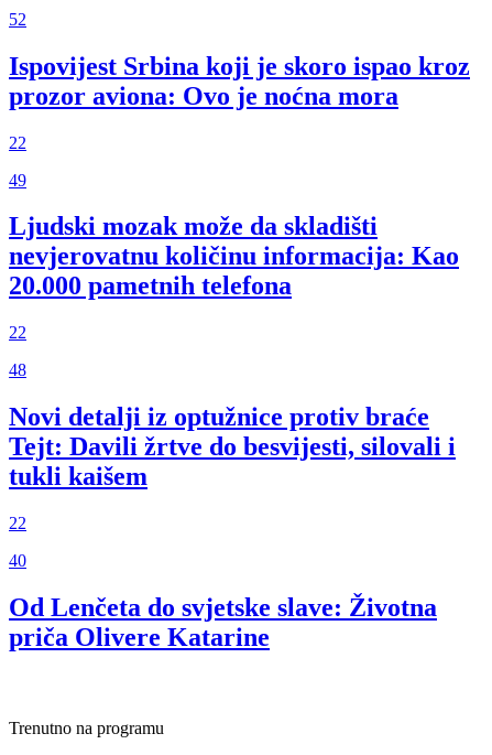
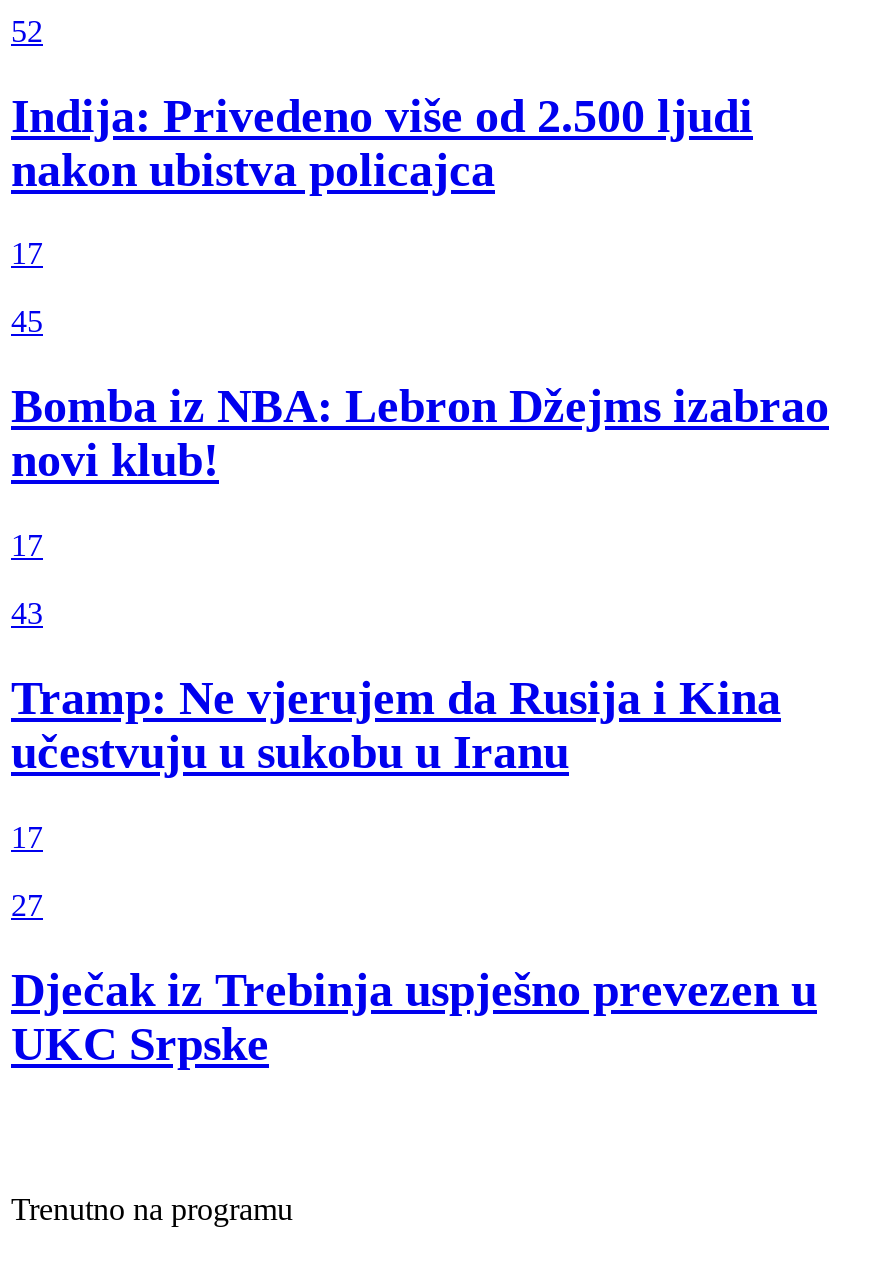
- Ispovijest Srbina koji je skoro ispao kroz
- prozor aviona: Ovo je noćna mora
+ Indija: Privedeno više od 2.500 ljudi
+ nakon ubistva policajca

- 22
+ 17

- 49
+ 45

- Ljudski mozak može da skladišti
- nevjerovatnu količinu informacija: Kao
- 20.000 pametnih telefona
+ Bomba iz NBA: Lebron Džejms izabrao
+ novi klub!

- 22
+ 17

- 48
+ 43

- Novi detalji iz optužnice protiv braće
- Tejt: Davili žrtve do besvijesti, silovali i
- tukli kaišem
+ Tramp: Ne vjerujem da Rusija i Kina
+ učestvuju u sukobu u Iranu

- 22
+ 17

- 40
+ 27

- Od Lenčeta do svjetske slave: Životna
- priča Olivere Katarine
+ Dječak iz Trebinja uspješno prevezen u
+ UKC Srpske
